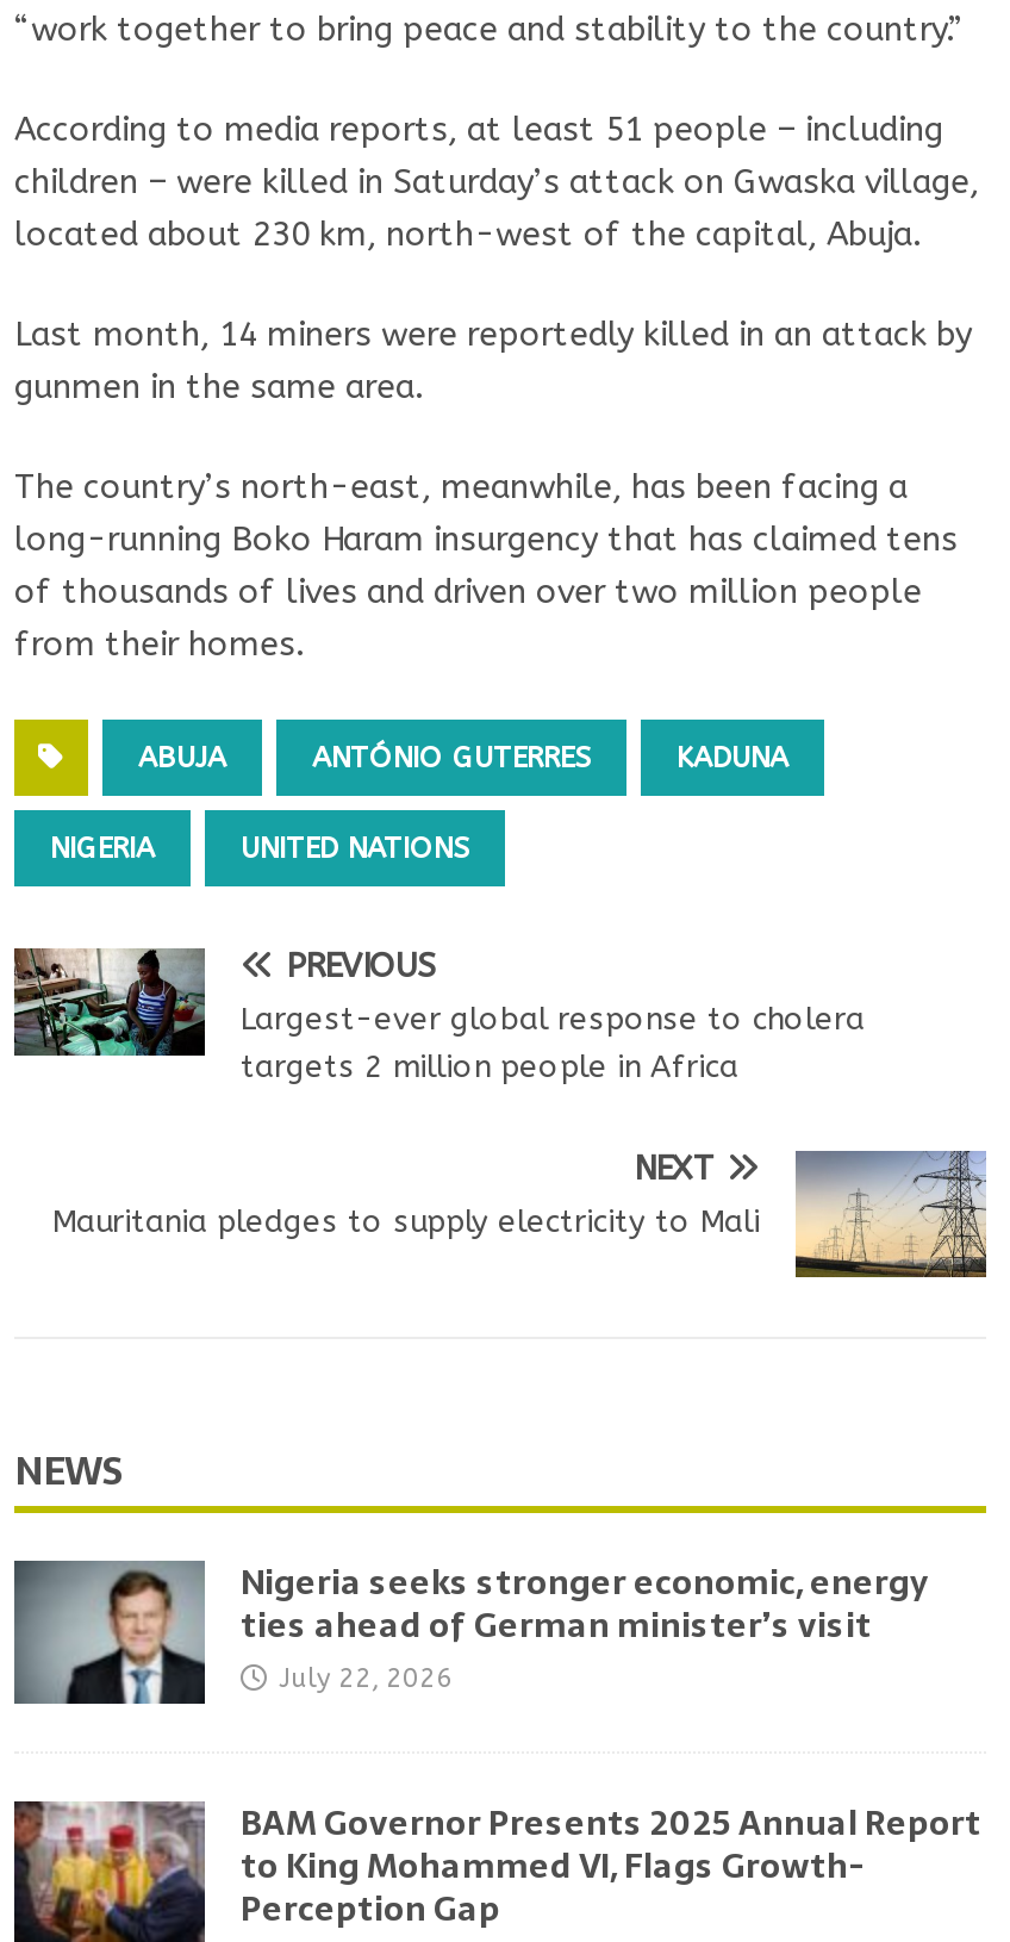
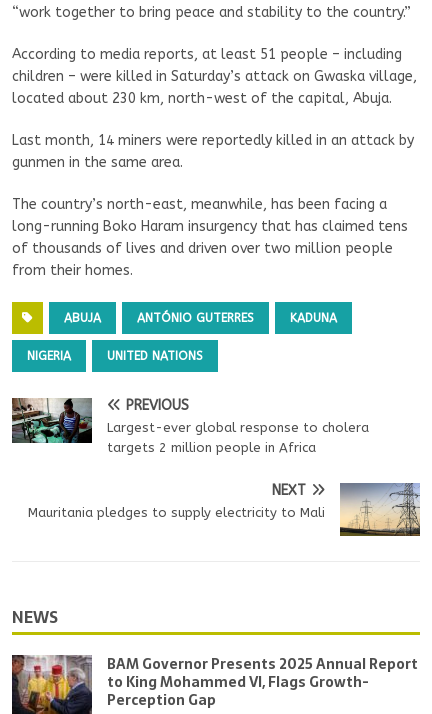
- [image]
- Nigeria seeks stronger economic, energy
- ties ahead of German minister’s visit
- July 22, 2026
